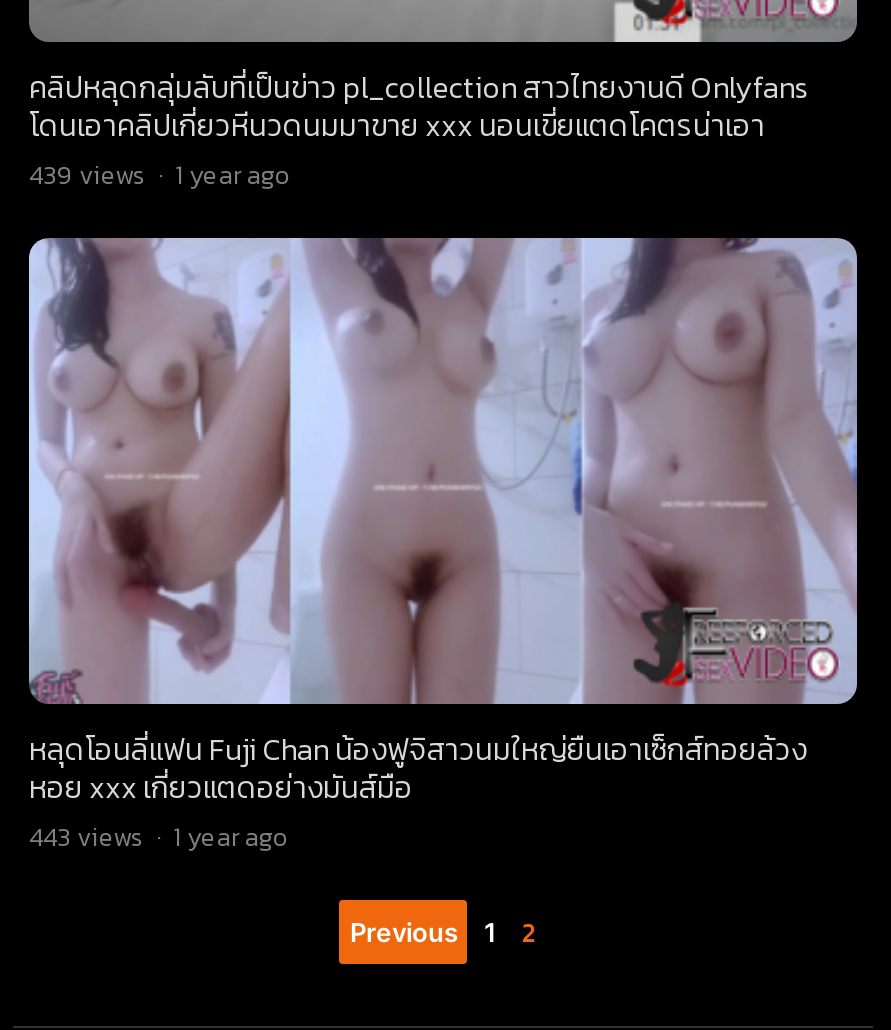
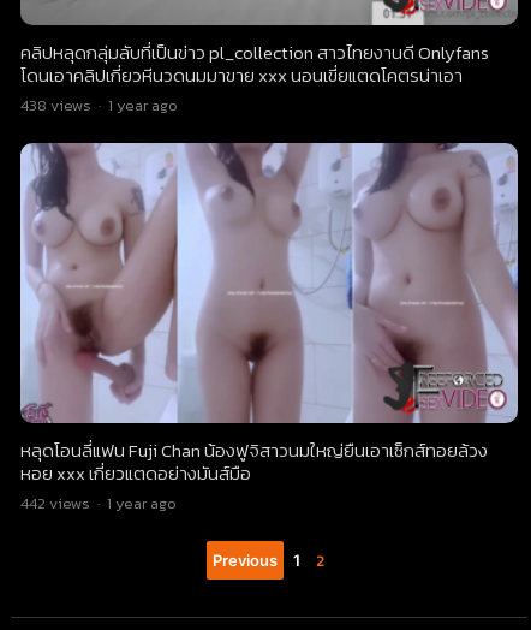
- 439 views · 1 year ago
+ 438 views · 1 year ago

- 443 views · 1 year ago
+ 442 views · 1 year ago
